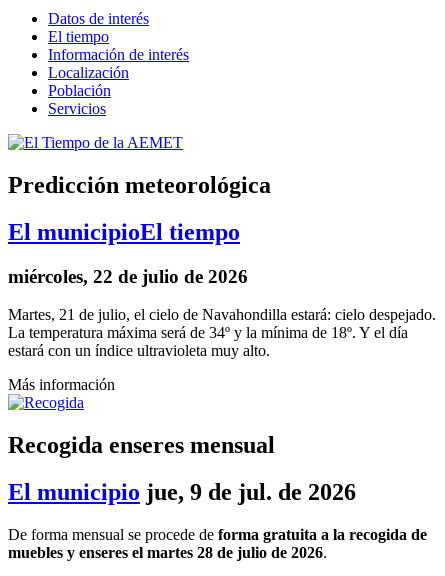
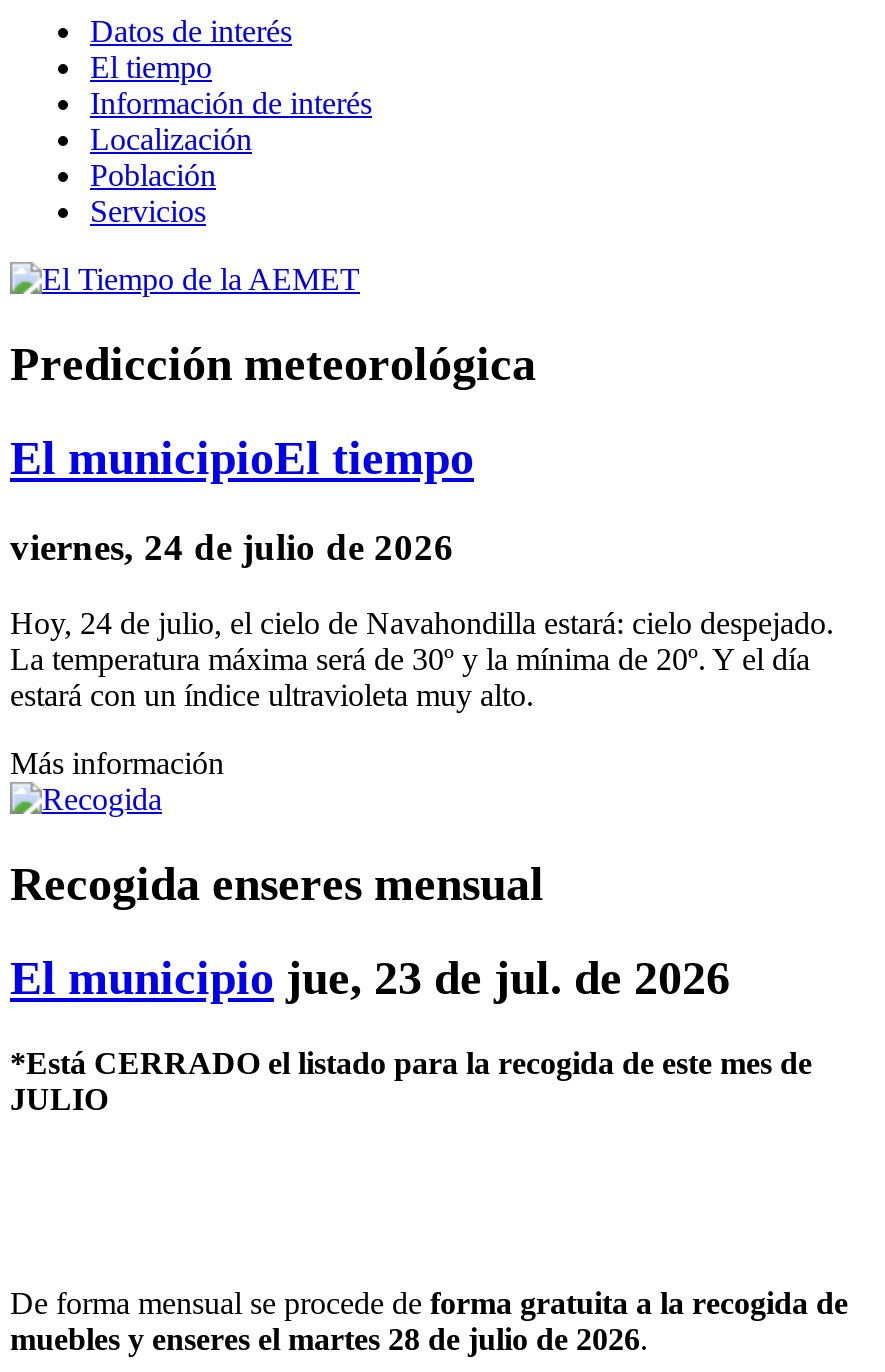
- miércoles, 22 de julio de 2026
+ viernes, 24 de julio de 2026

- Martes, 21 de julio, el cielo de Navahondilla estará: cielo despejado.
+ Hoy, 24 de julio, el cielo de Navahondilla estará: cielo despejado.

- La temperatura máxima será de 34º y la mínima de 18º. Y el día
+ La temperatura máxima será de 30º y la mínima de 20º. Y el día

- El municipio jue, 9 de jul. de 2026
+ El municipio jue, 23 de jul. de 2026
+ *Está CERRADO el listado para la recogida de este mes de
+ JULIO
